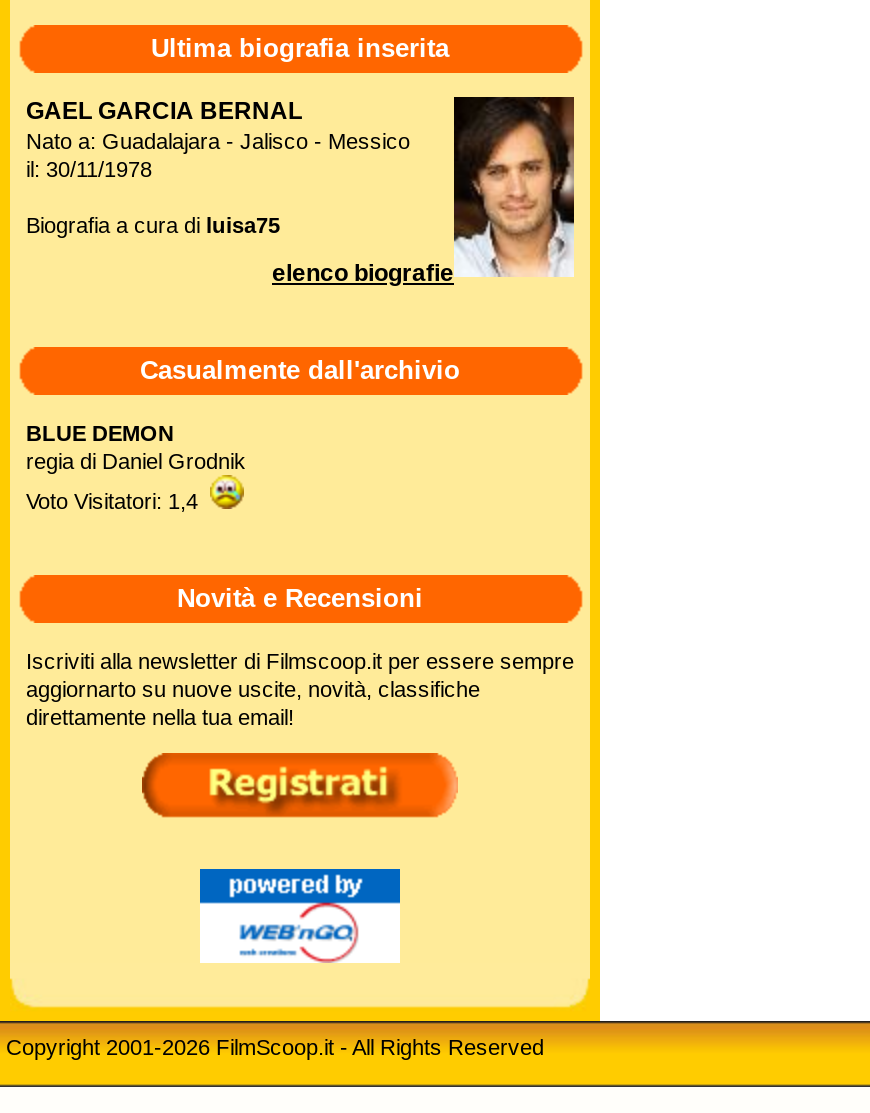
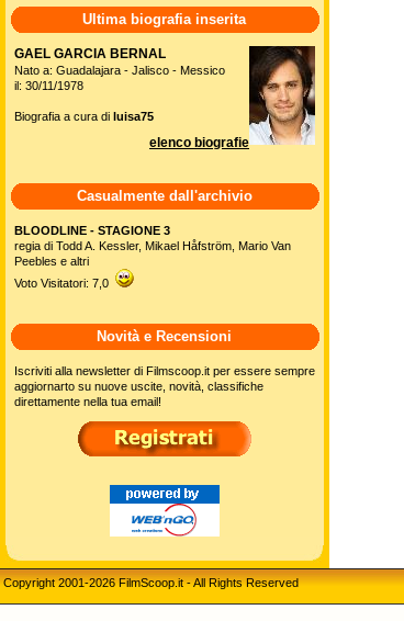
- BLUE DEMON
- regia di Daniel Grodnik
+ BLOODLINE - STAGIONE 3
+ regia di Todd A. Kessler, Mikael Håfström, Mario Van
+ Peebles e altri

- Voto Visitatori: 1,4
+ Voto Visitatori: 7,0
